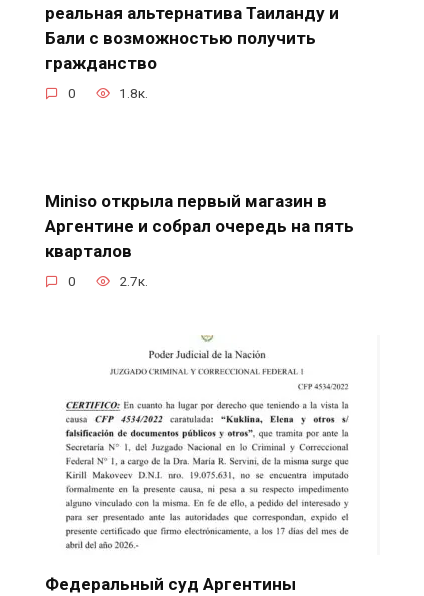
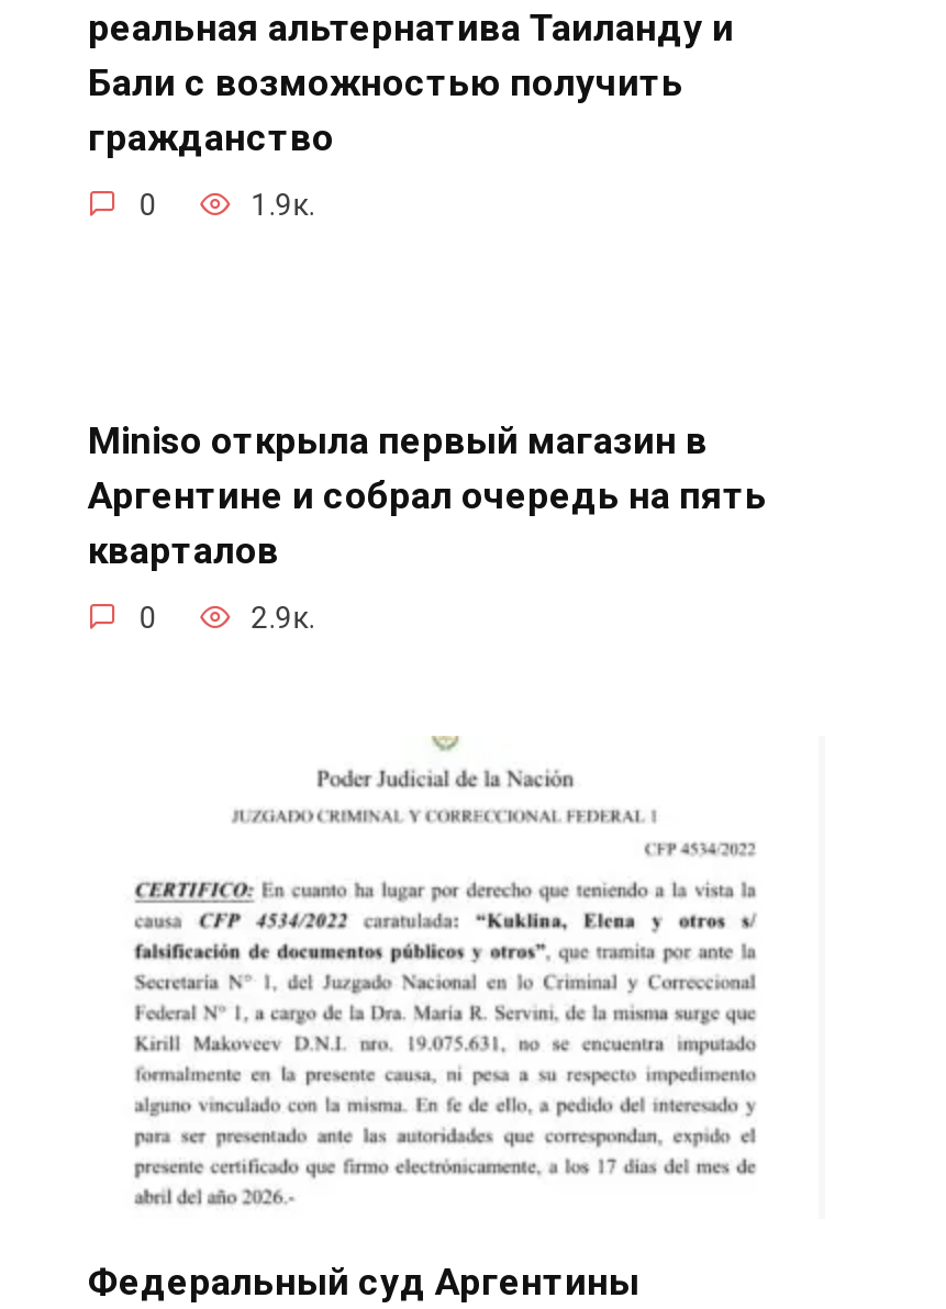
- 1.8к.
+ 1.9к.

- 2.7к.
+ 2.9к.
